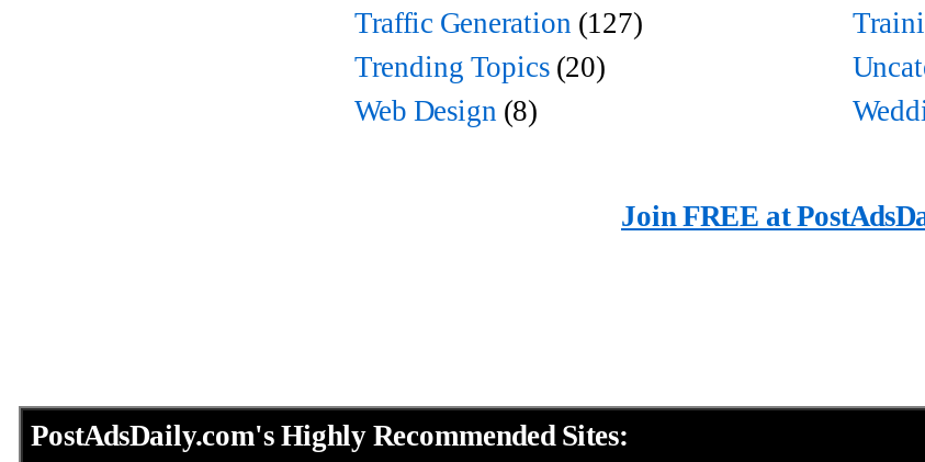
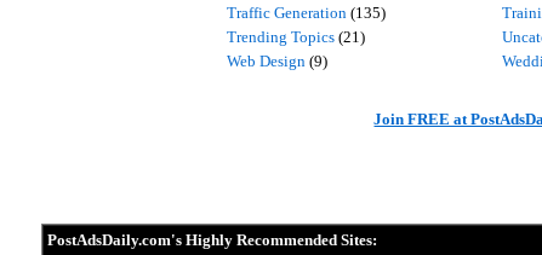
- Traffic Generation (127)
+ Traffic Generation (135)

- Trending Topics (20)
+ Trending Topics (21)

- Web Design (8)
+ Web Design (9)
